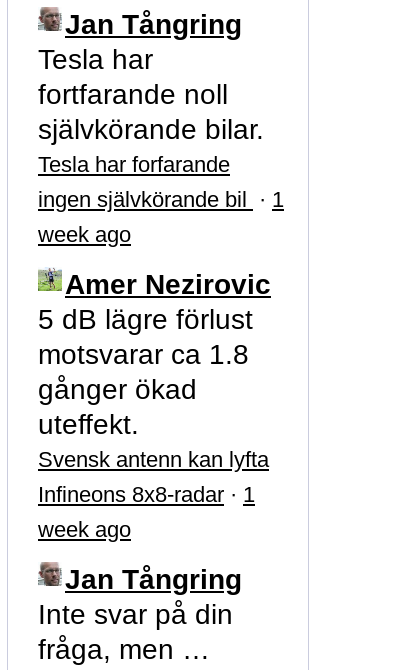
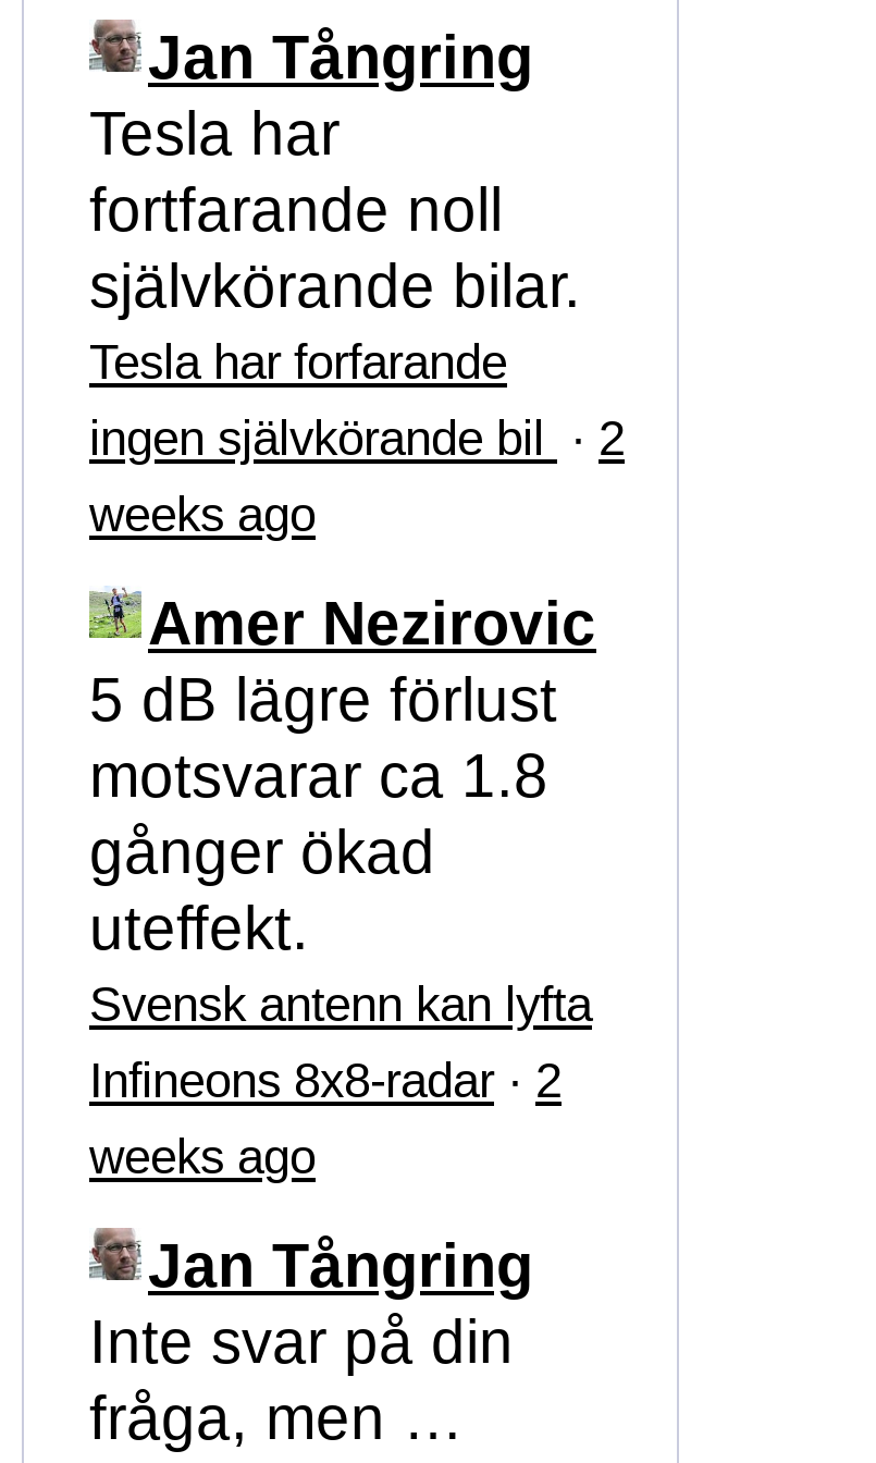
- ingen självkörande bil · 1
+ ingen självkörande bil · 2

- week ago
+ weeks ago

- Infineons 8x8-radar · 1
+ Infineons 8x8-radar · 2

- week ago
+ weeks ago
